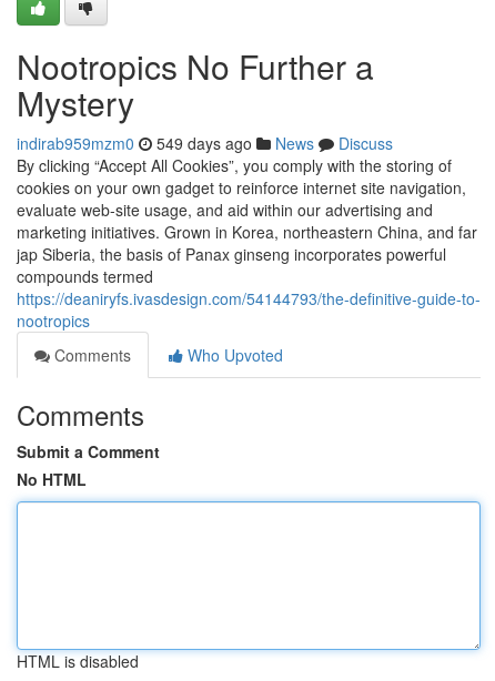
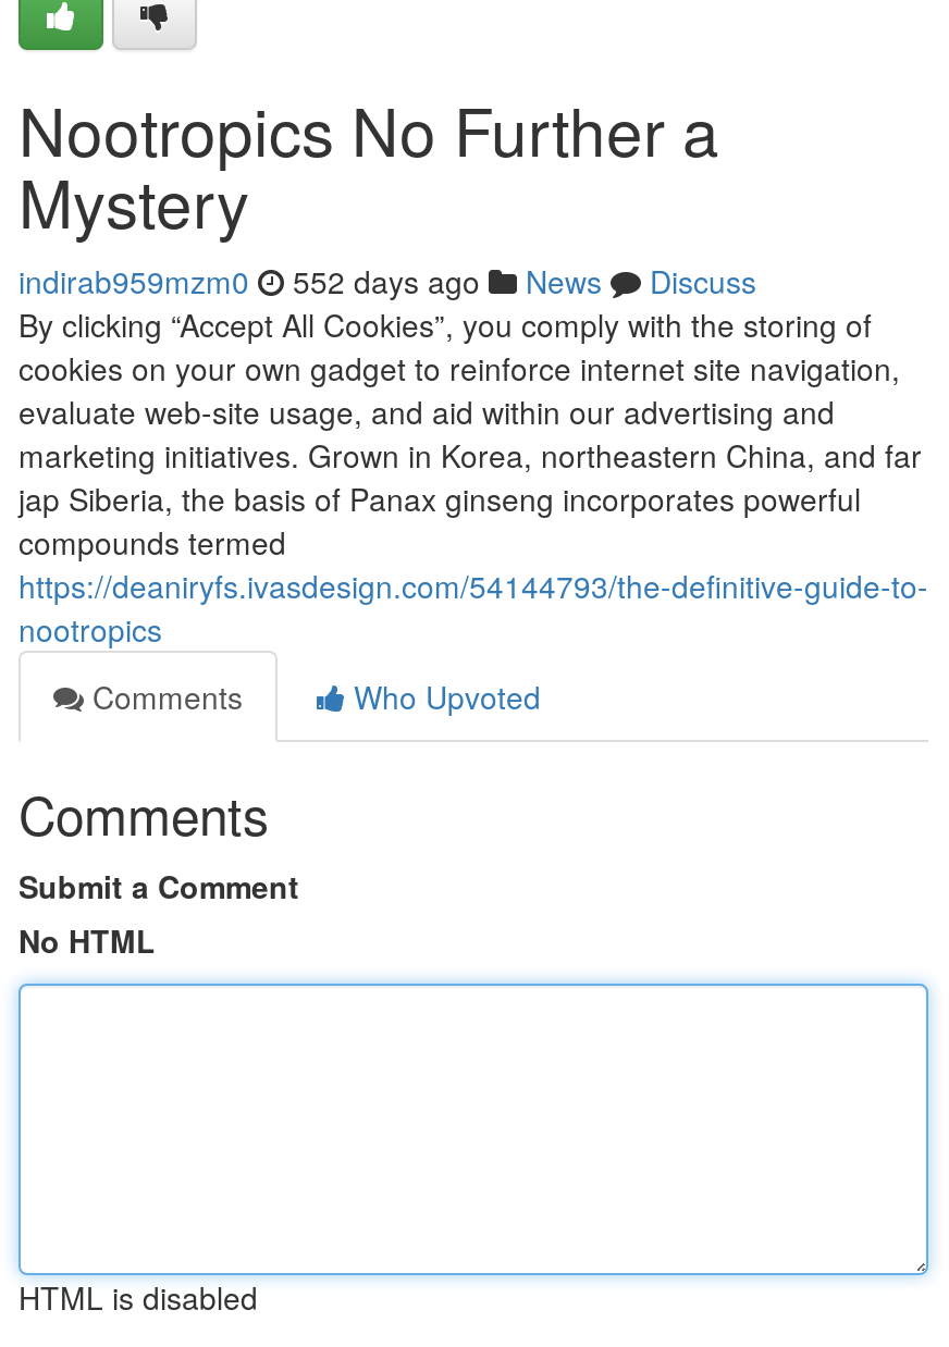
- indirab959mzm0 549 days ago News Discuss
+ indirab959mzm0 552 days ago News Discuss
